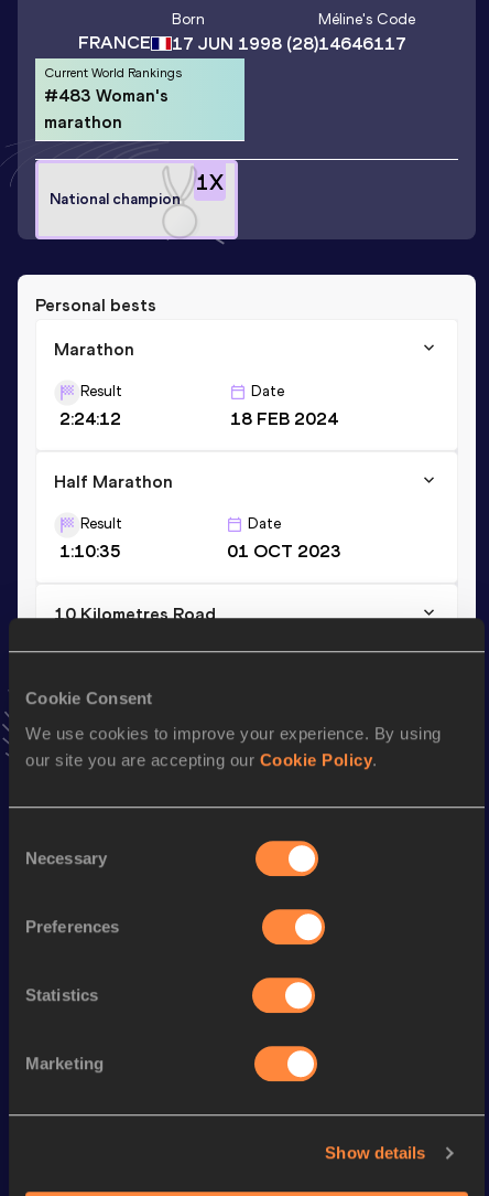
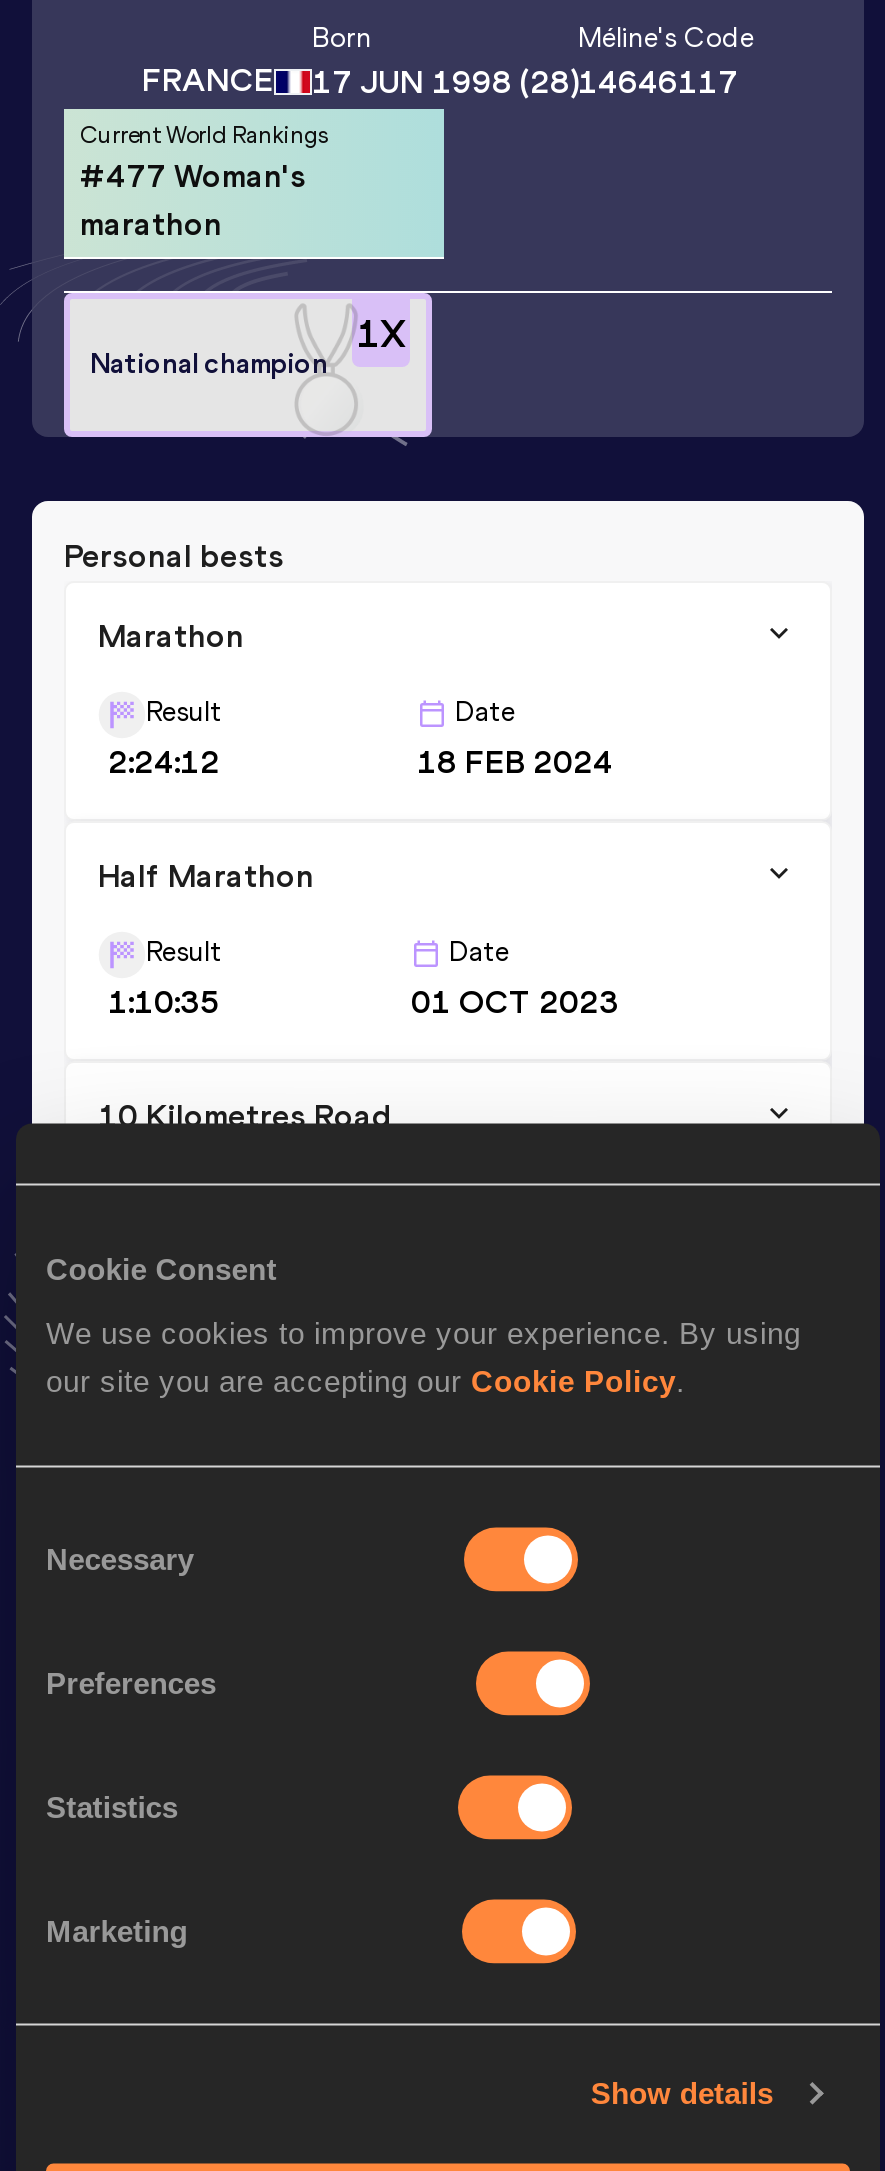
- #483 Woman's
+ #477 Woman's
